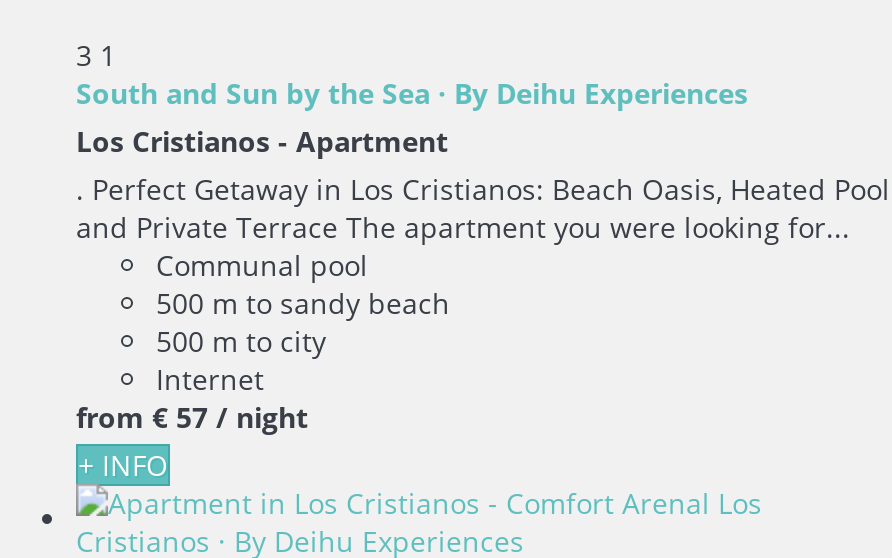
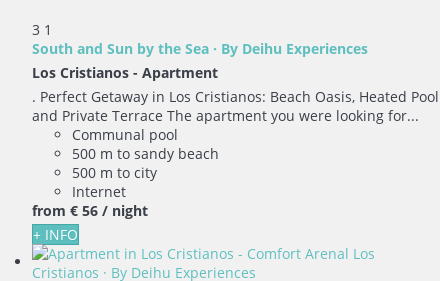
- from € 57 / night
+ from € 56 / night
